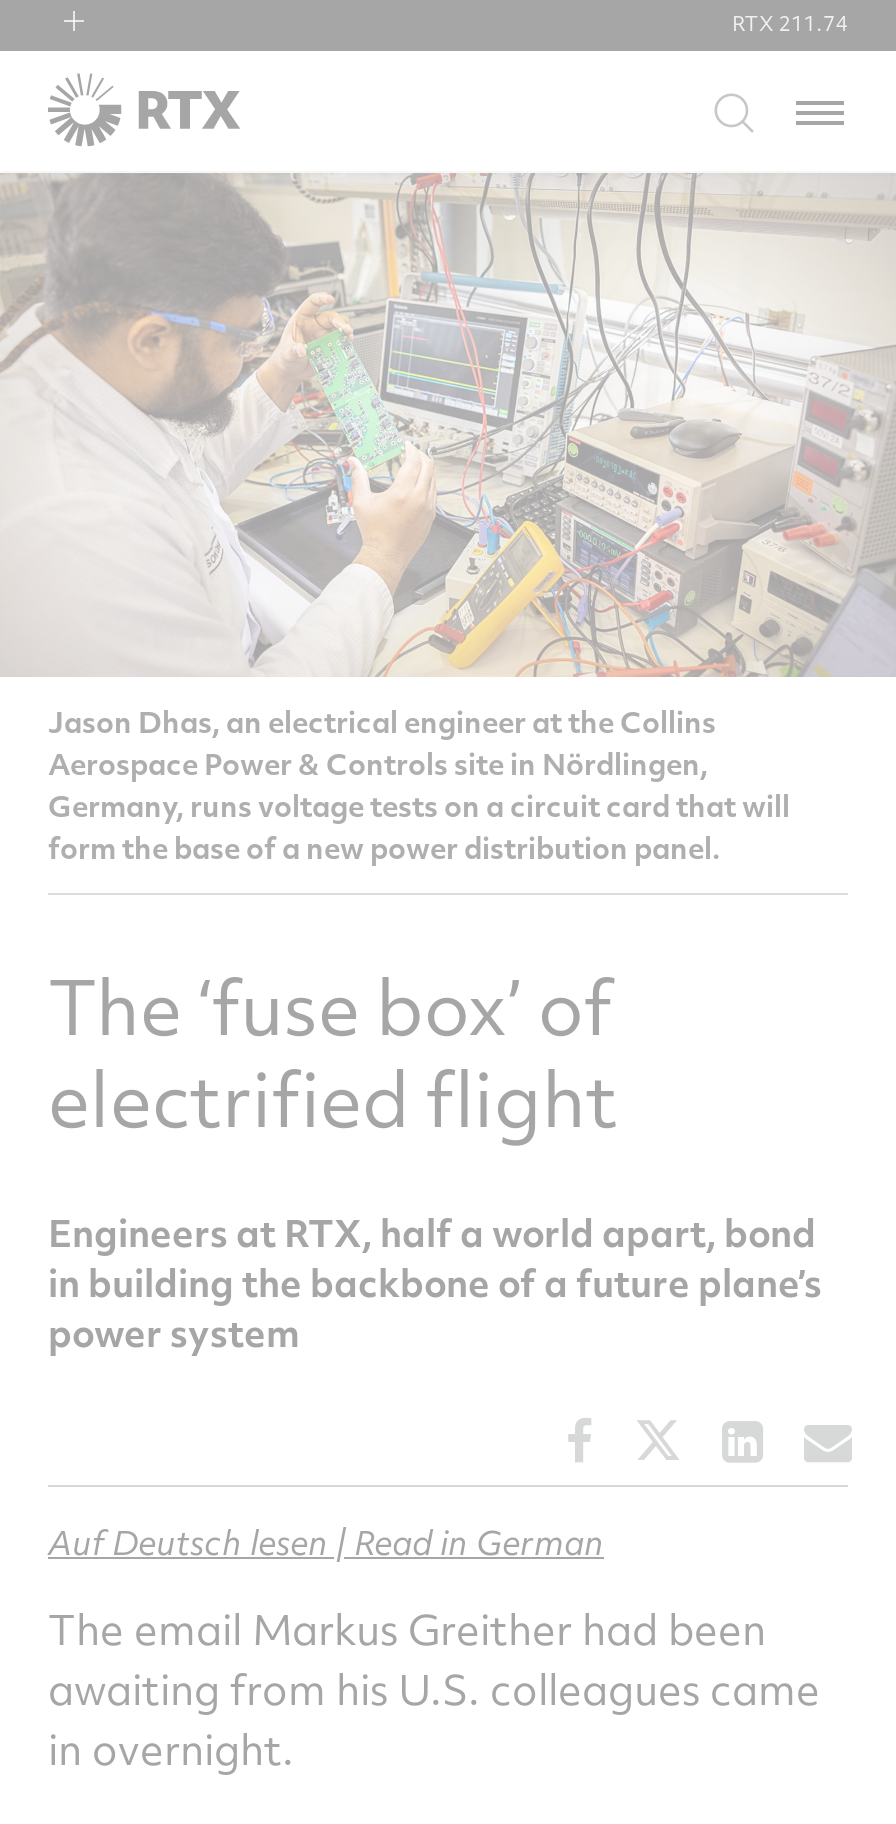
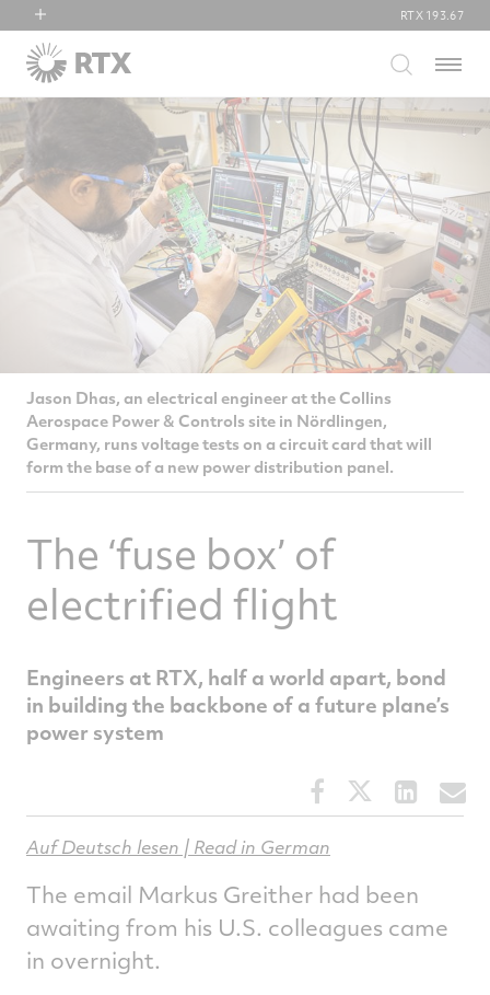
- RTX 211.74
+ RTX 193.67
